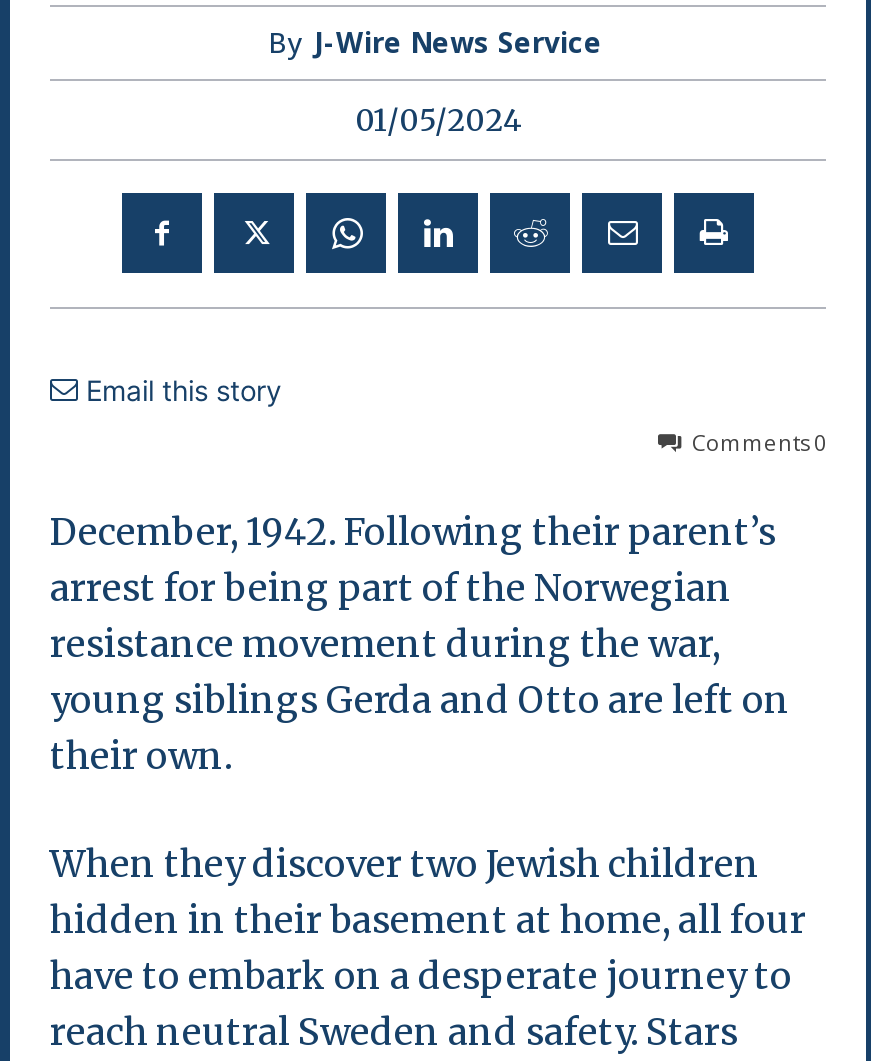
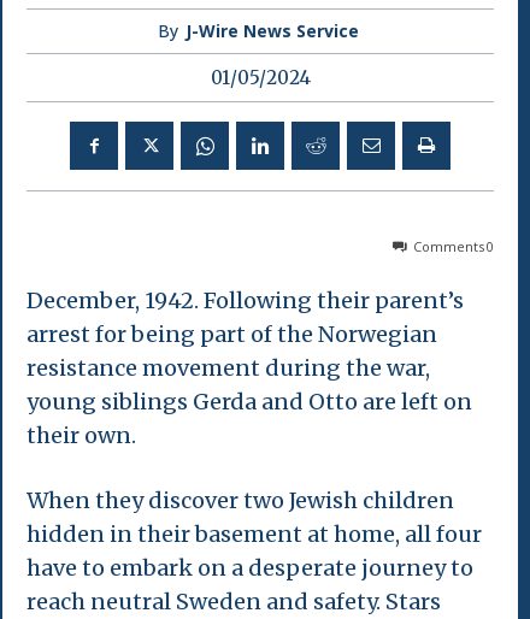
- Email this story
